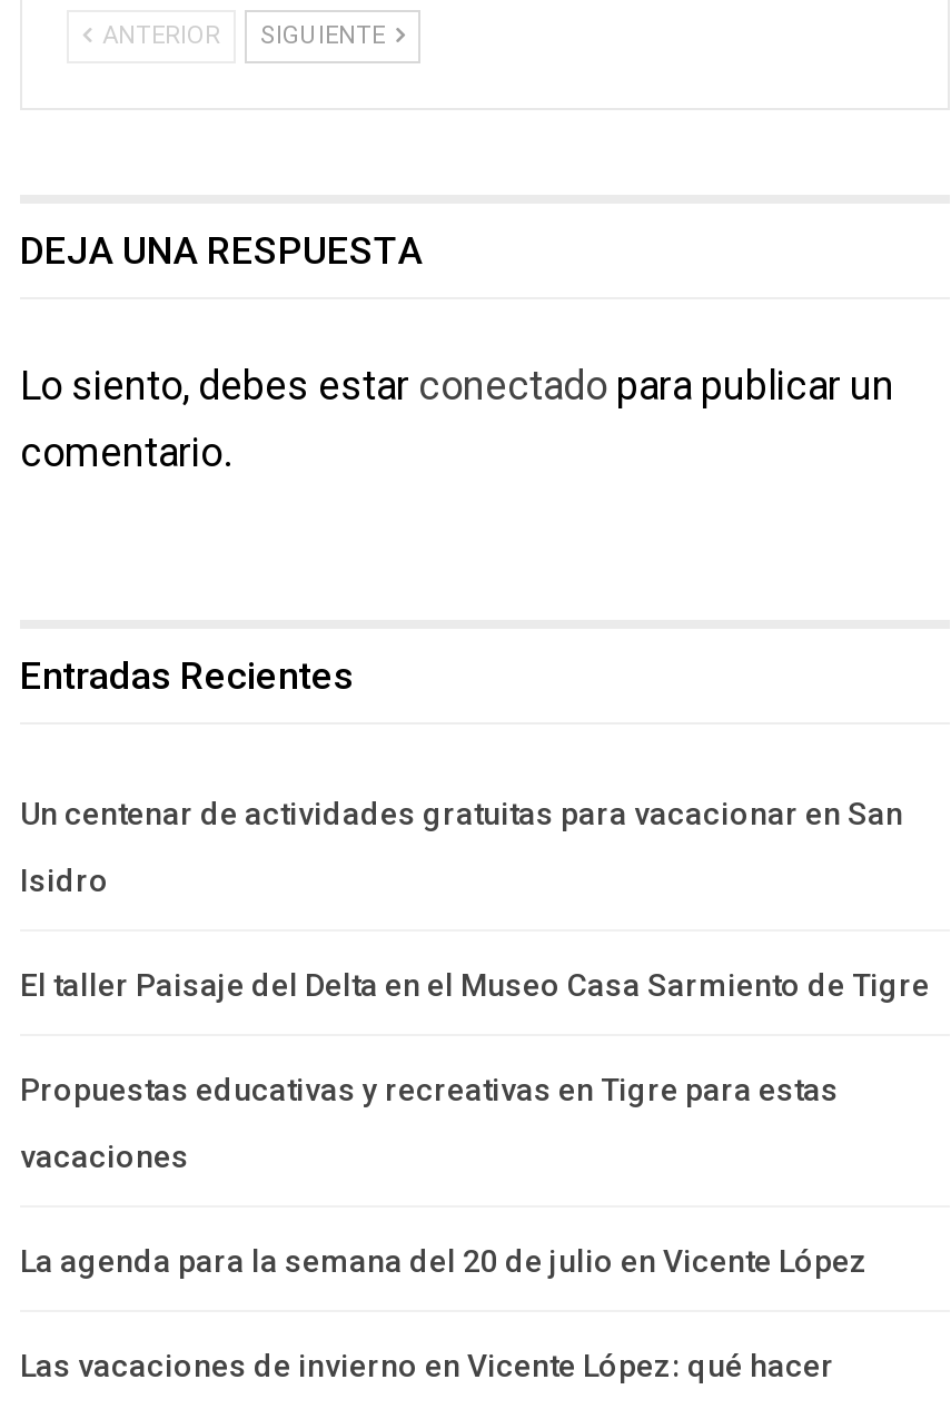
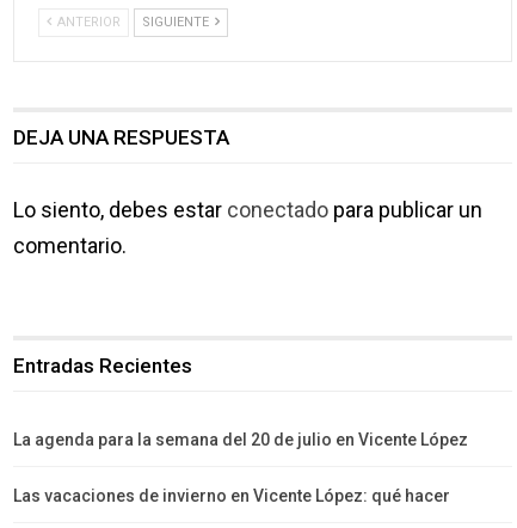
- Un centenar de actividades gratuitas para vacacionar en San
- Isidro
- El taller Paisaje del Delta en el Museo Casa Sarmiento de Tigre
- Propuestas educativas y recreativas en Tigre para estas
- vacaciones
